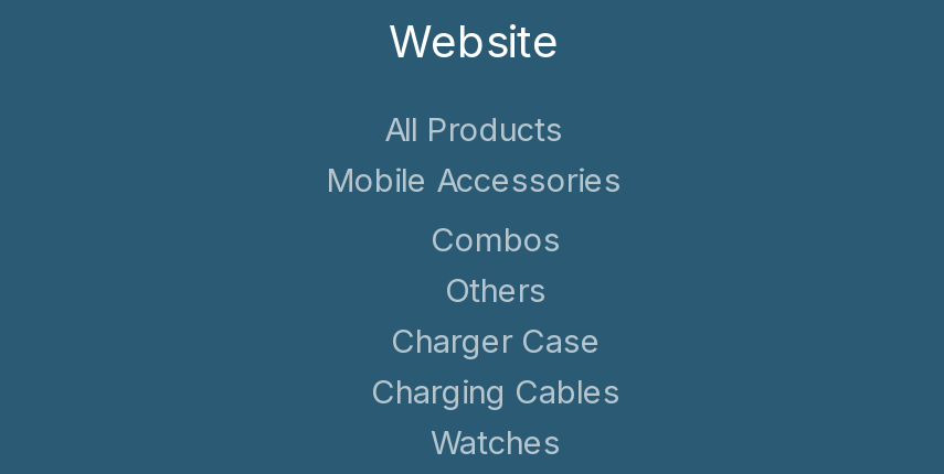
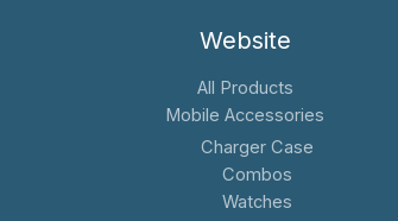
- Combos
- Others

- Charging Cables
+ Combos
